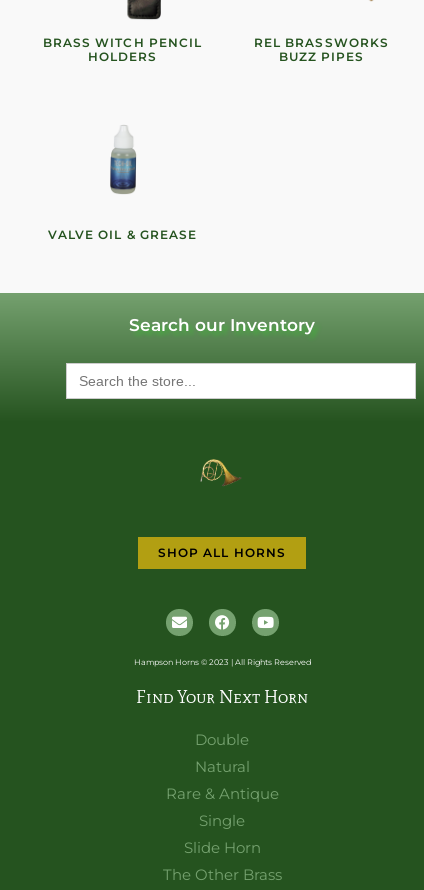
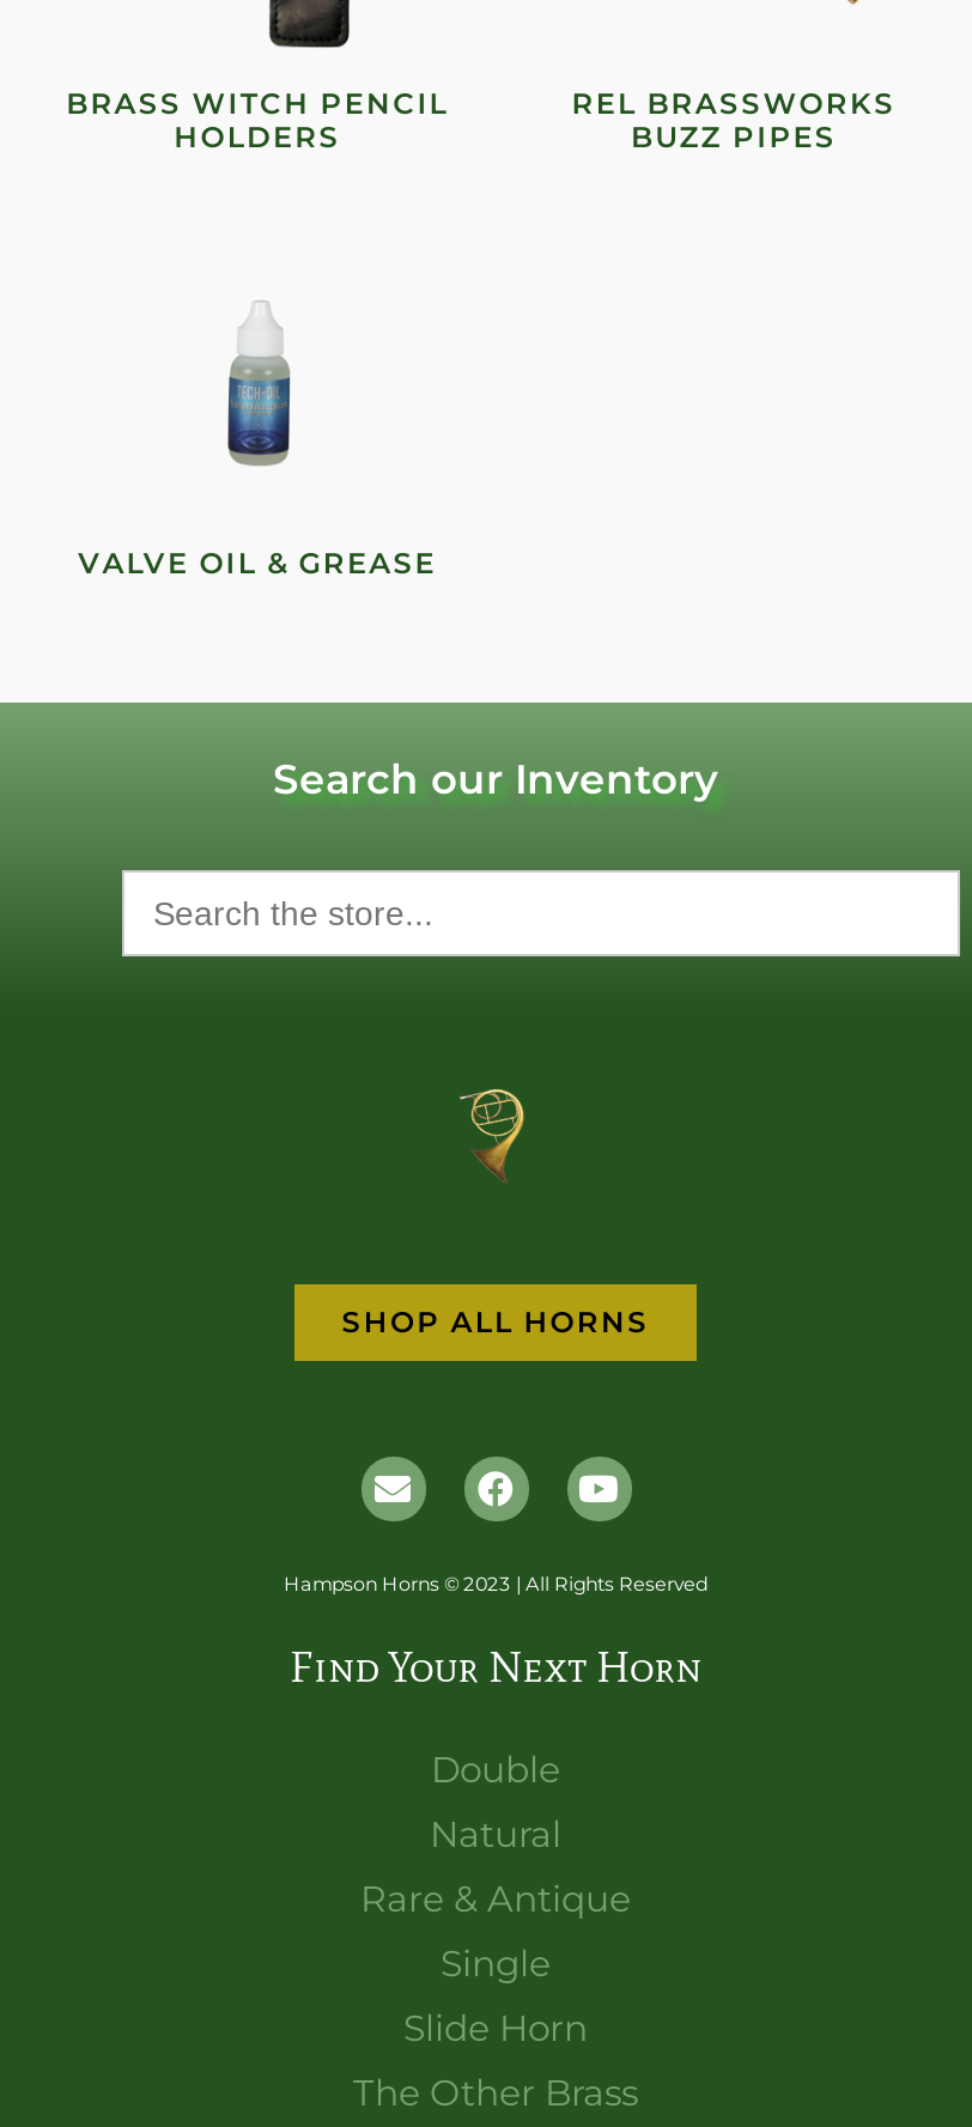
- [image]
+ [image]
